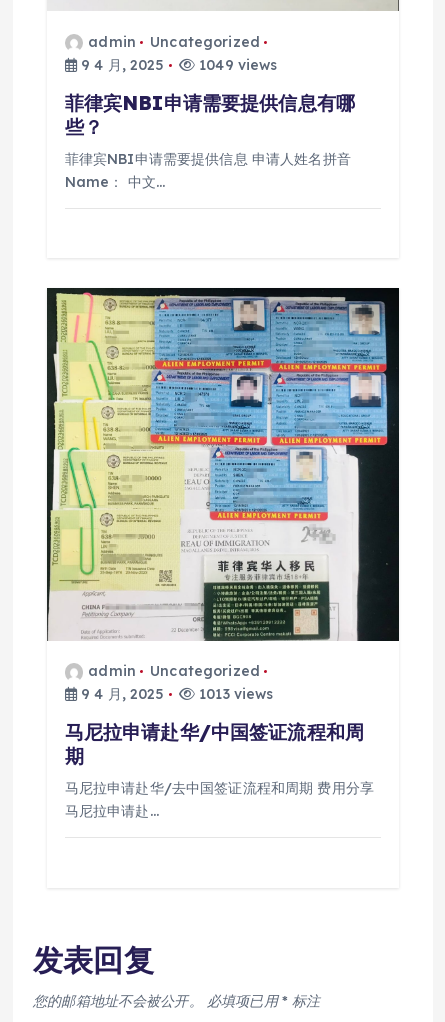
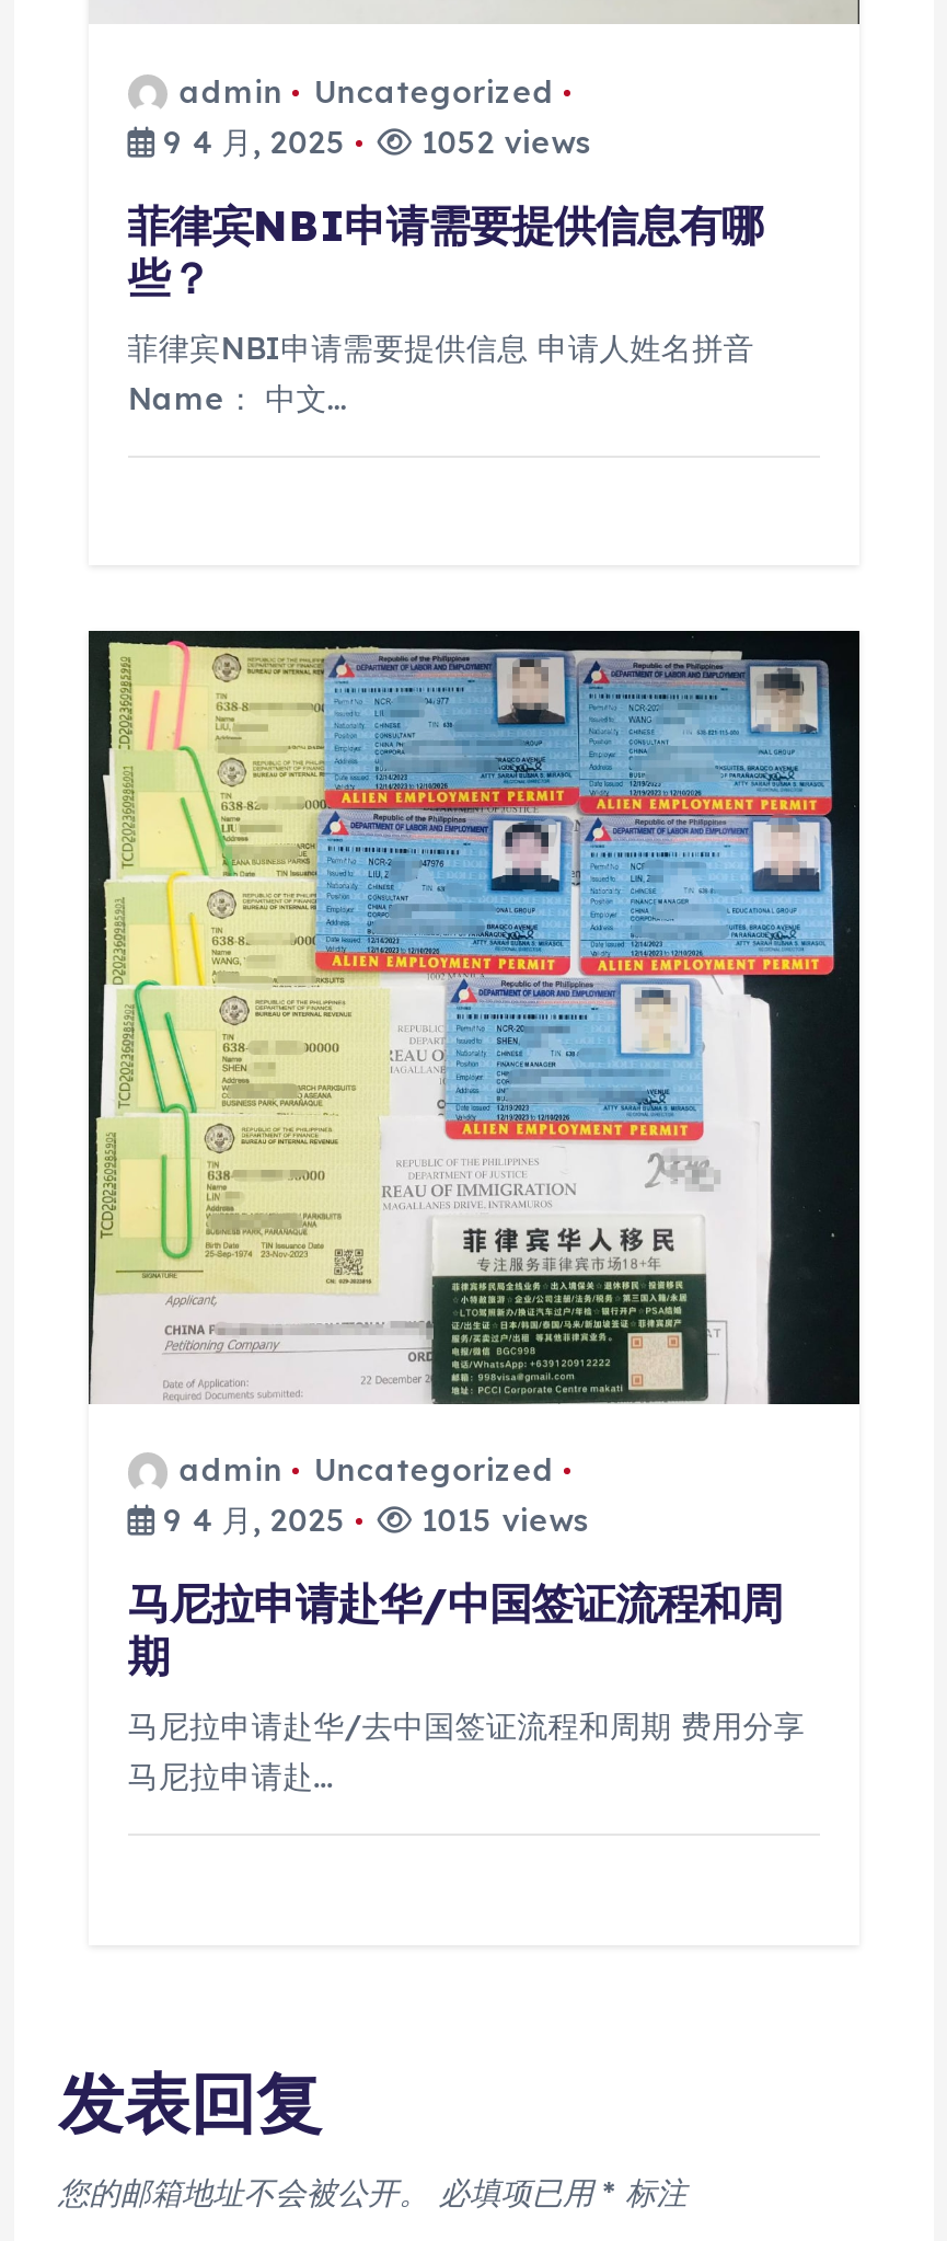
- 9 4 月, 2025 1049 views
+ 9 4 月, 2025 1052 views

- 9 4 月, 2025 1013 views
+ 9 4 月, 2025 1015 views
